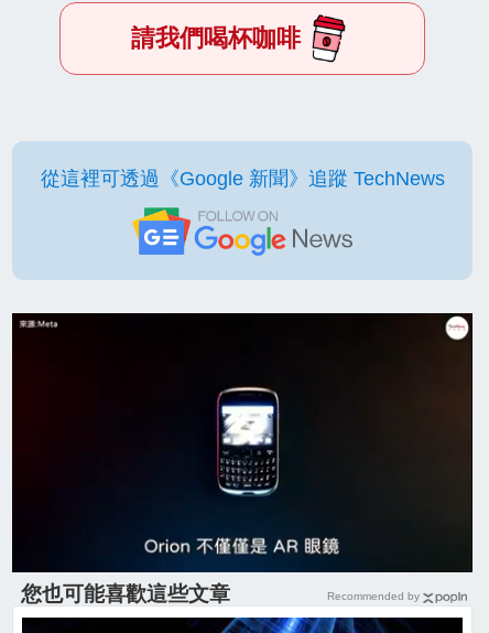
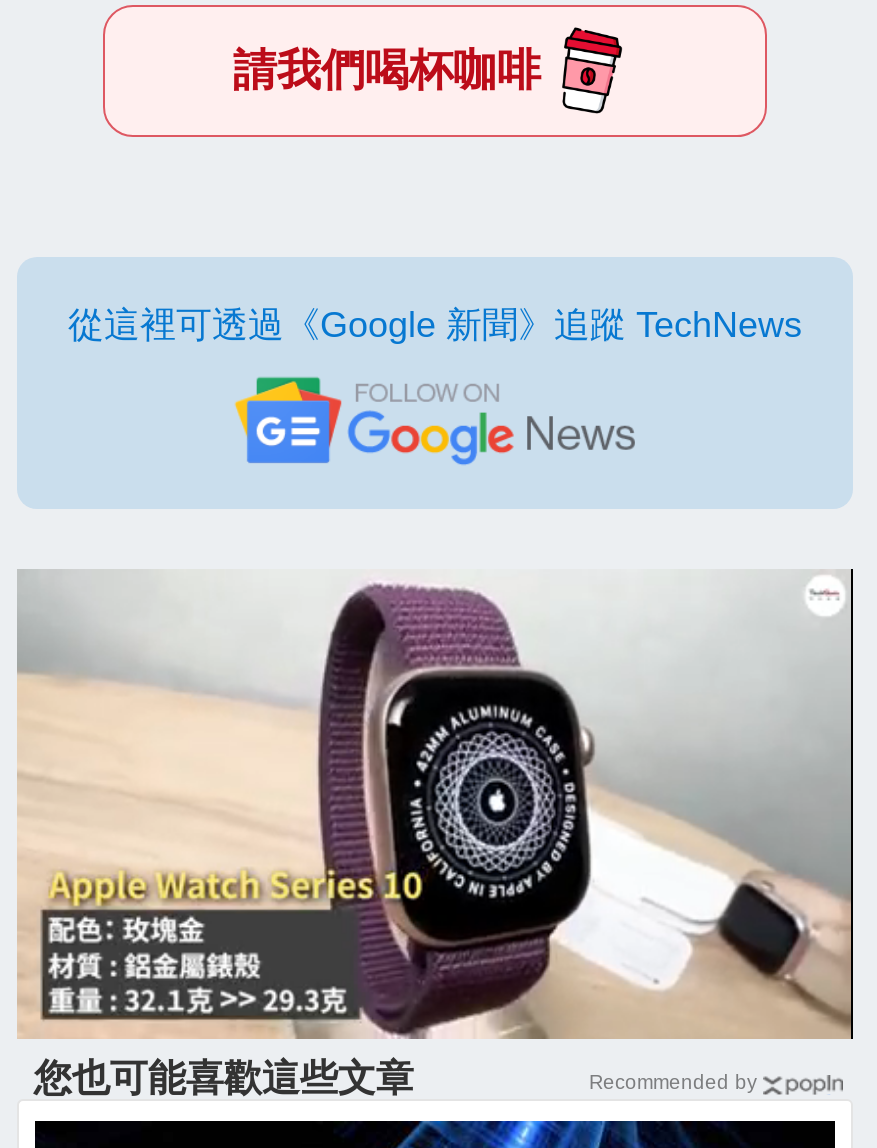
- [image]
+ [image]
